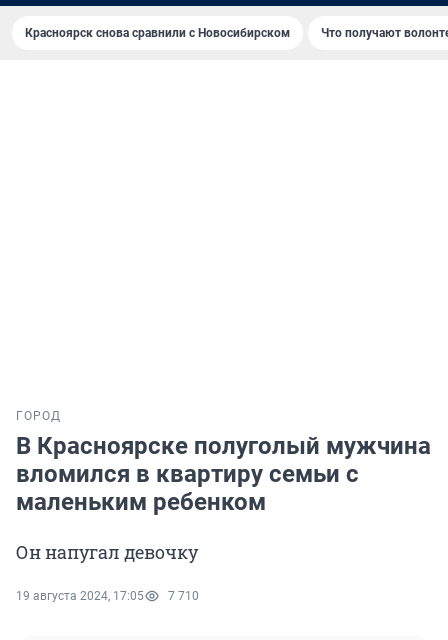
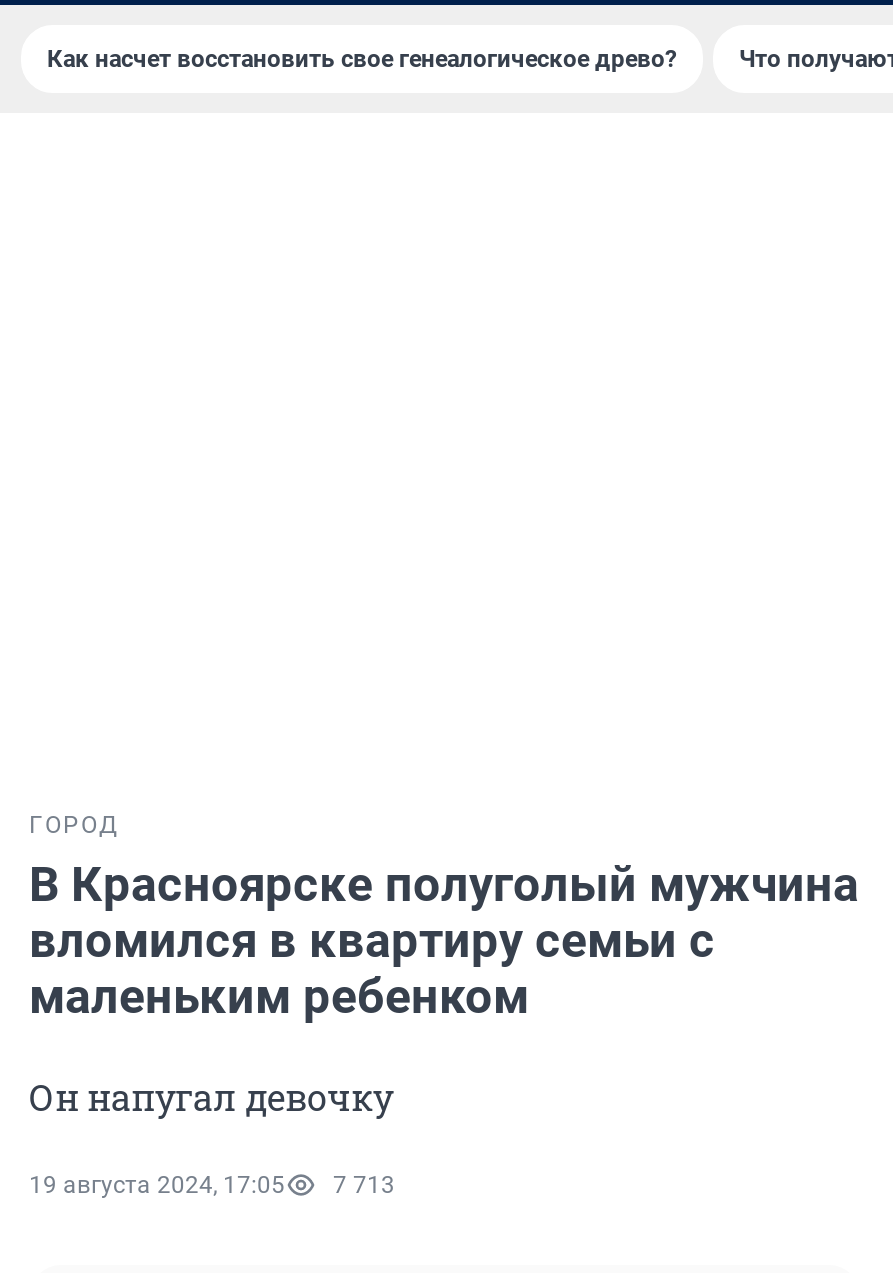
- Красноярск снова сравнили с Новосибирском
+ Как насчет восстановить свое генеалогическое древо?

- 19 августа 2024, 17:05 7 710
+ 19 августа 2024, 17:05 7 713
